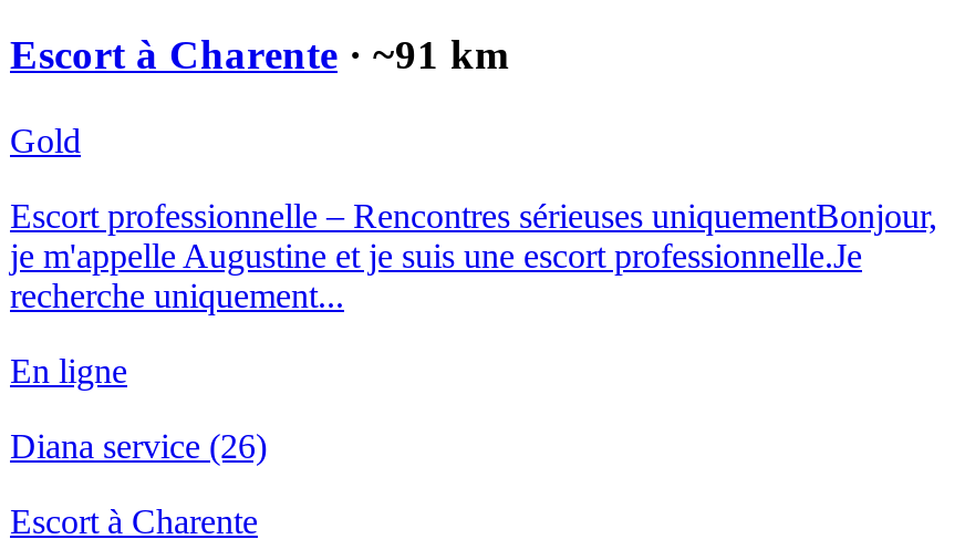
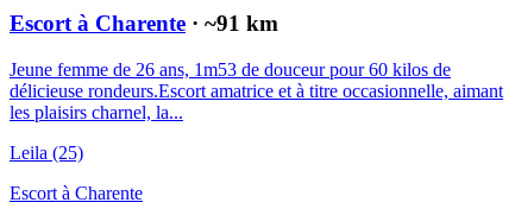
- Gold
- Escort professionnelle – Rencontres sérieuses uniquementBonjour,
- je m'appelle Augustine et je suis une escort professionnelle.Je
- recherche uniquement...
- En ligne
- Diana service (26)
+ Jeune femme de 26 ans, 1m53 de douceur pour 60 kilos de
+ délicieuse rondeurs.Escort amatrice et à titre occasionnelle, aimant
+ les plaisirs charnel, la...
+ Leila (25)
